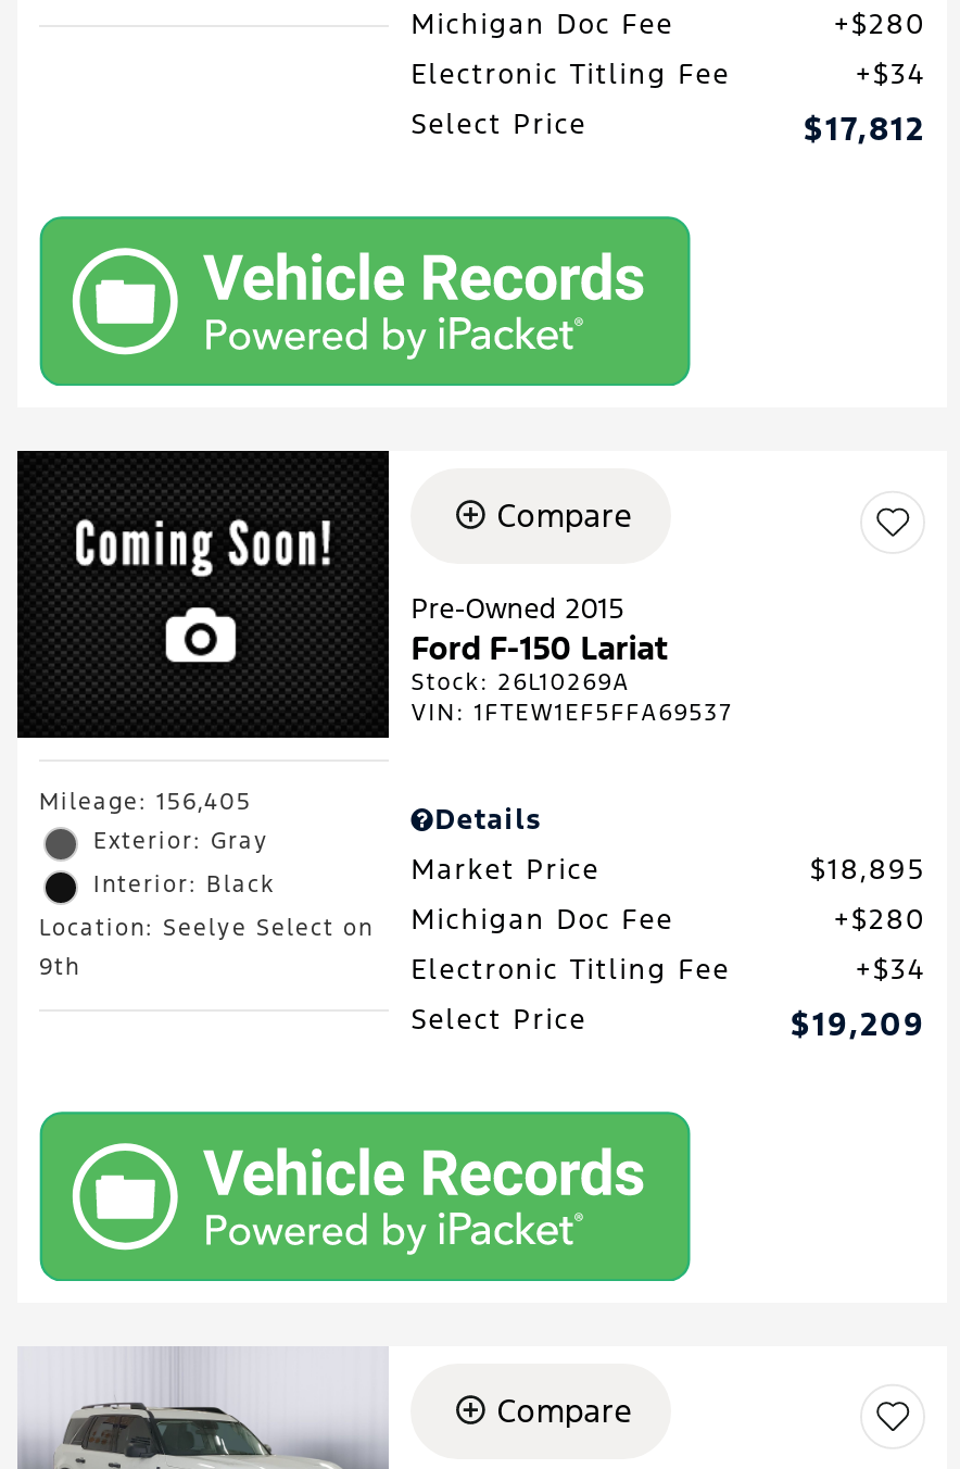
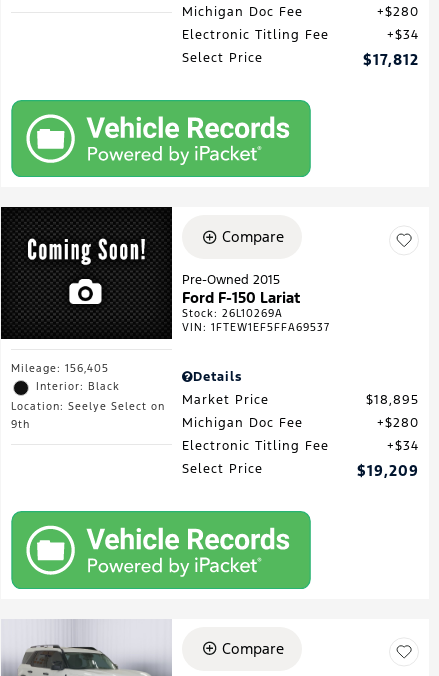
- Exterior: Gray

moved up: Interior: Black | Location: Seelye Select on | 9th
